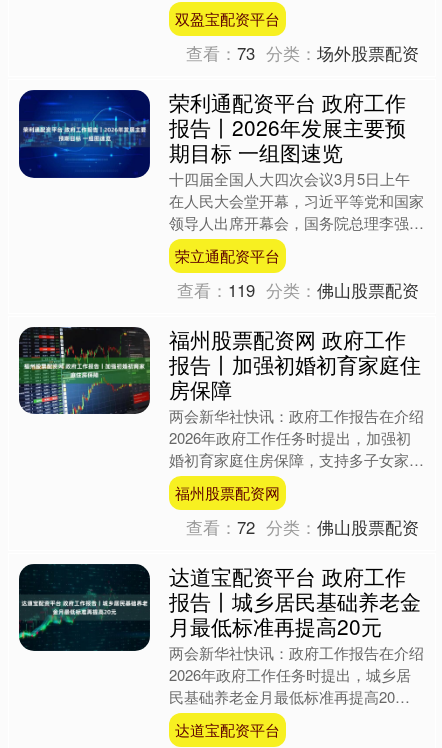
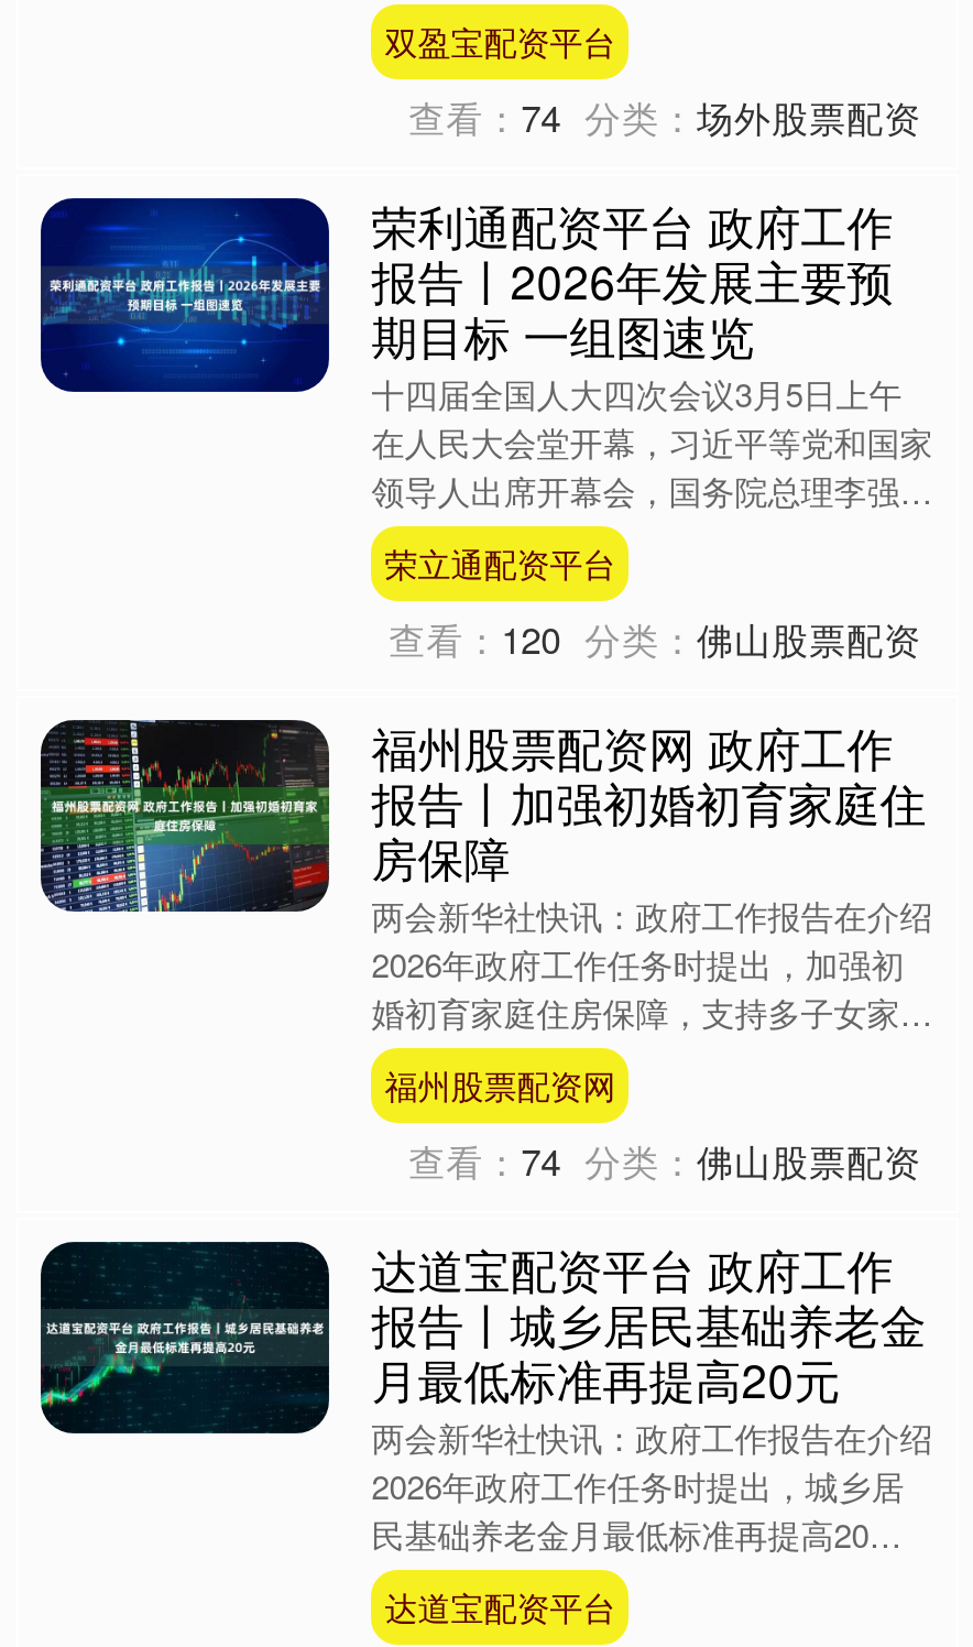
- 查看：73 分类：场外股票配资
+ 查看：74 分类：场外股票配资

- 查看：119 分类：佛山股票配资
+ 查看：120 分类：佛山股票配资

- 查看：72 分类：佛山股票配资
+ 查看：74 分类：佛山股票配资
